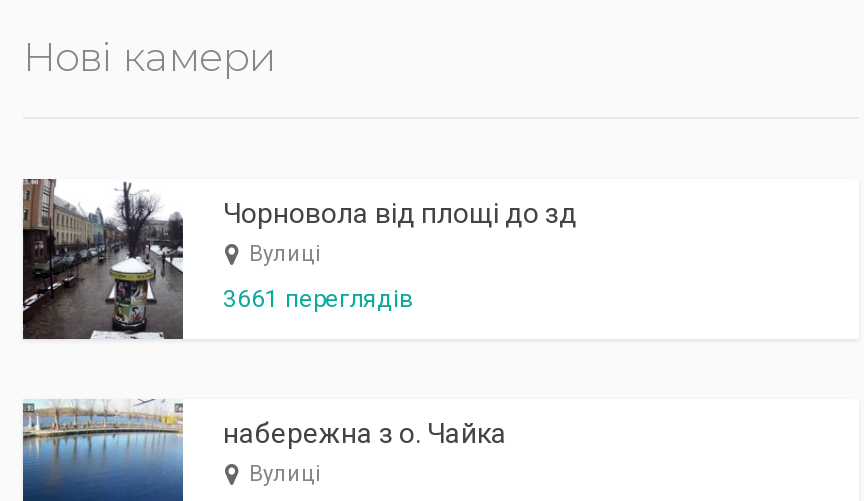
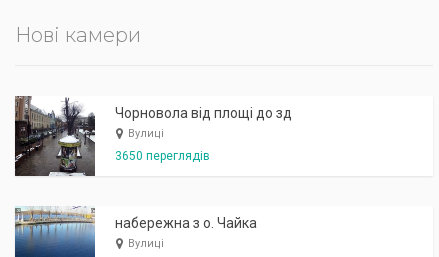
- 3661 переглядів
+ 3650 переглядів
